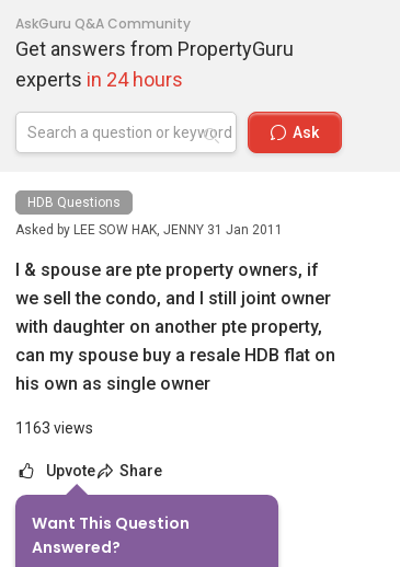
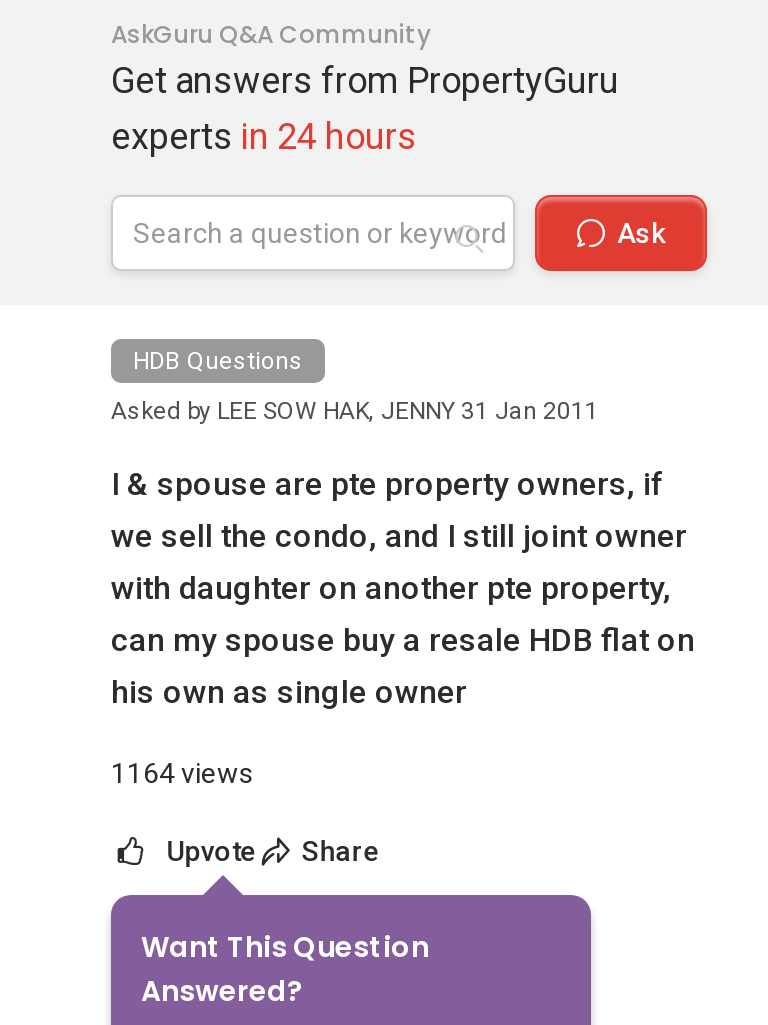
- 1163 views
+ 1164 views
